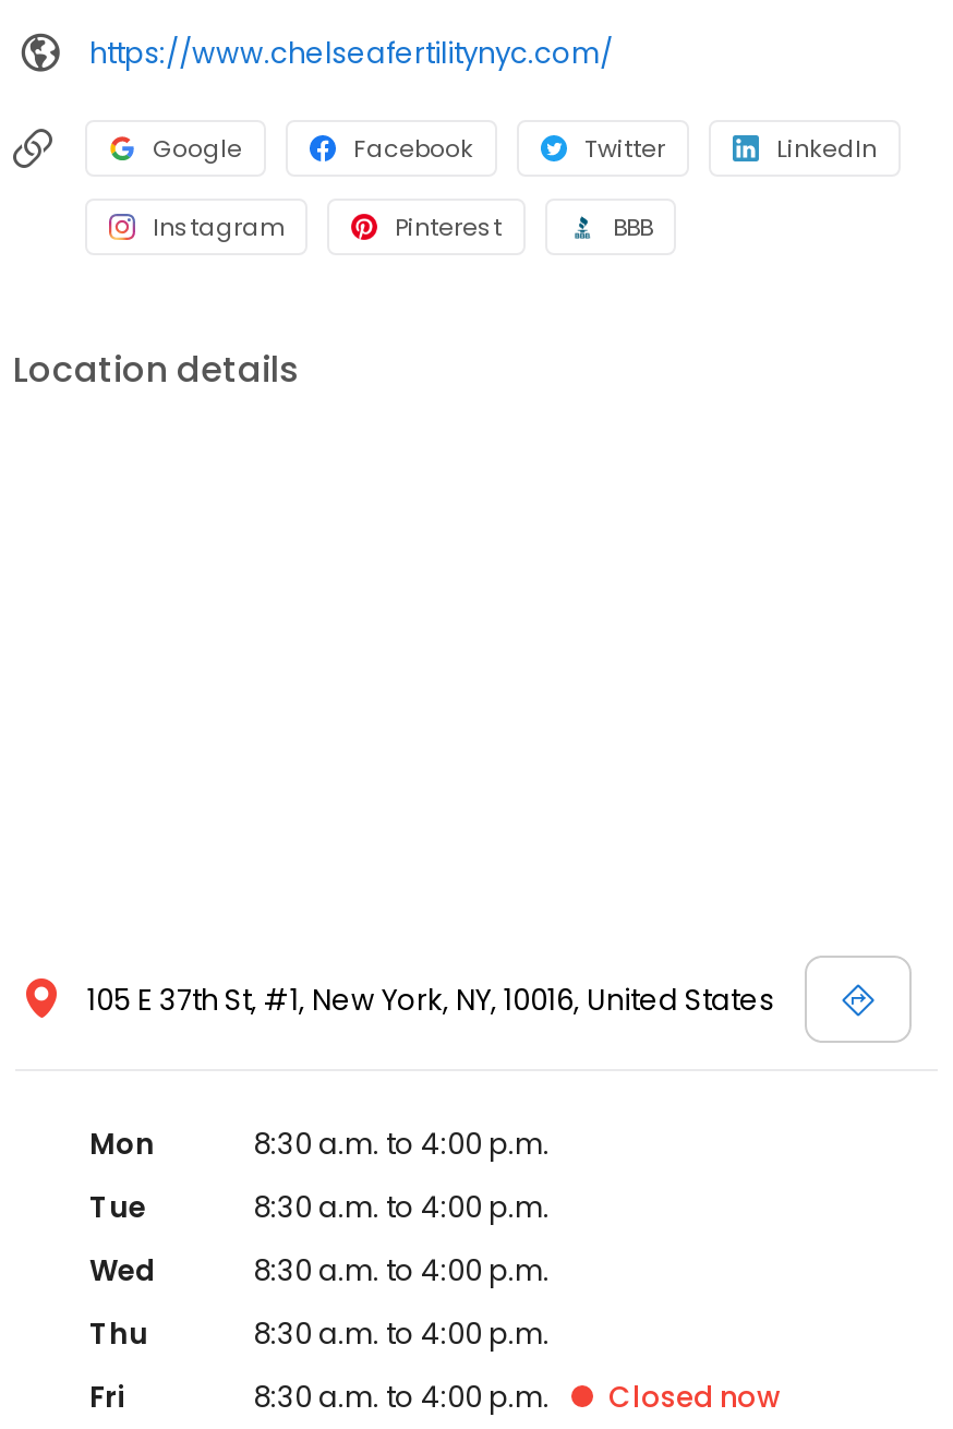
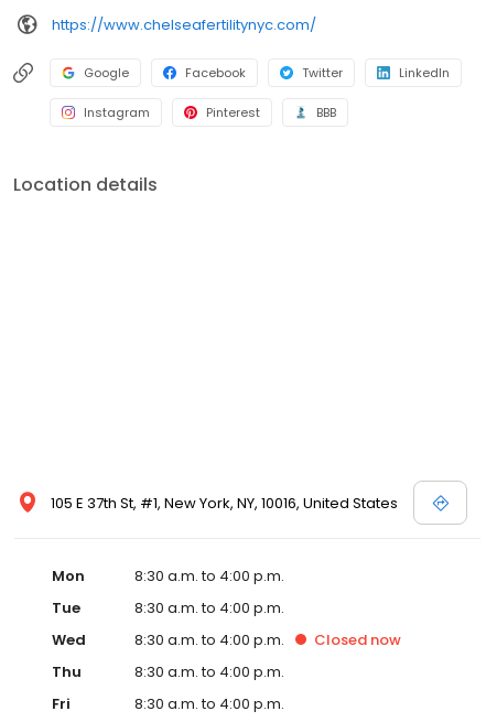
moved up: Closed now
